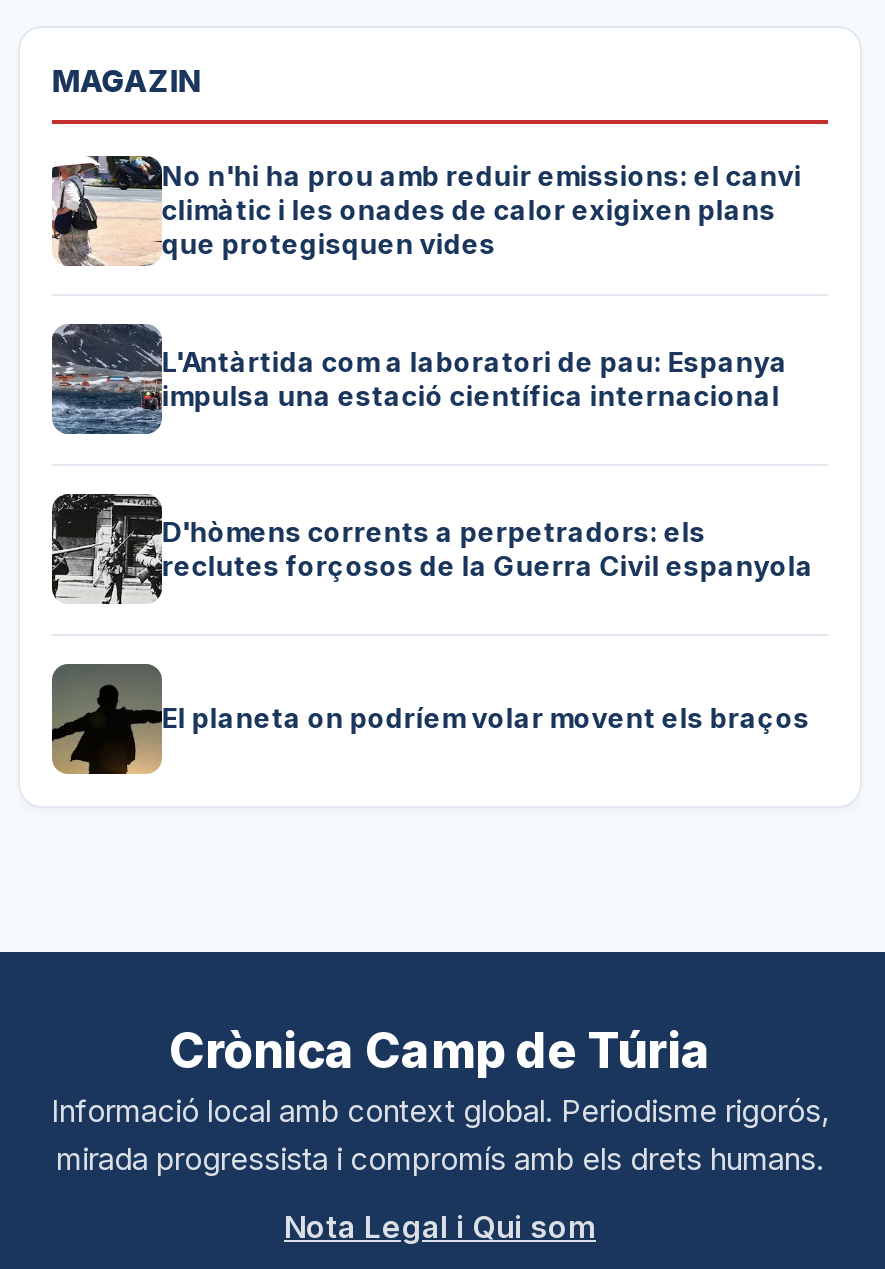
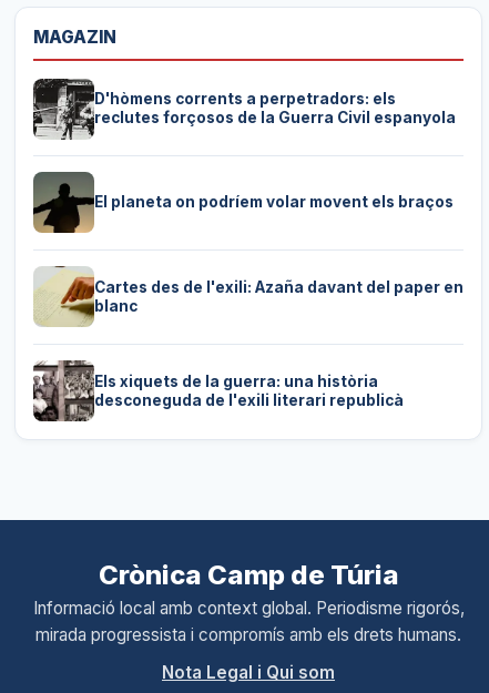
- [image]
- No n'hi ha prou amb reduir emissions: el canvi
- climàtic i les onades de calor exigixen plans
- que protegisquen vides

- [image]
- L'Antàrtida com a laboratori de pau: Espanya
- impulsa una estació científica internacional

moved up: [image] | D'hòmens corrents a perpetradors: els | reclutes forçosos de la Guerra Civil espanyola | El planeta on podríem volar movent els braços

+ [image]
+ Els xiquets de la guerra: una història
+ desconeguda de l'exili literari republicà

+ [image]
+ Cartes des de l'exili: Azaña davant del paper en
+ blanc
